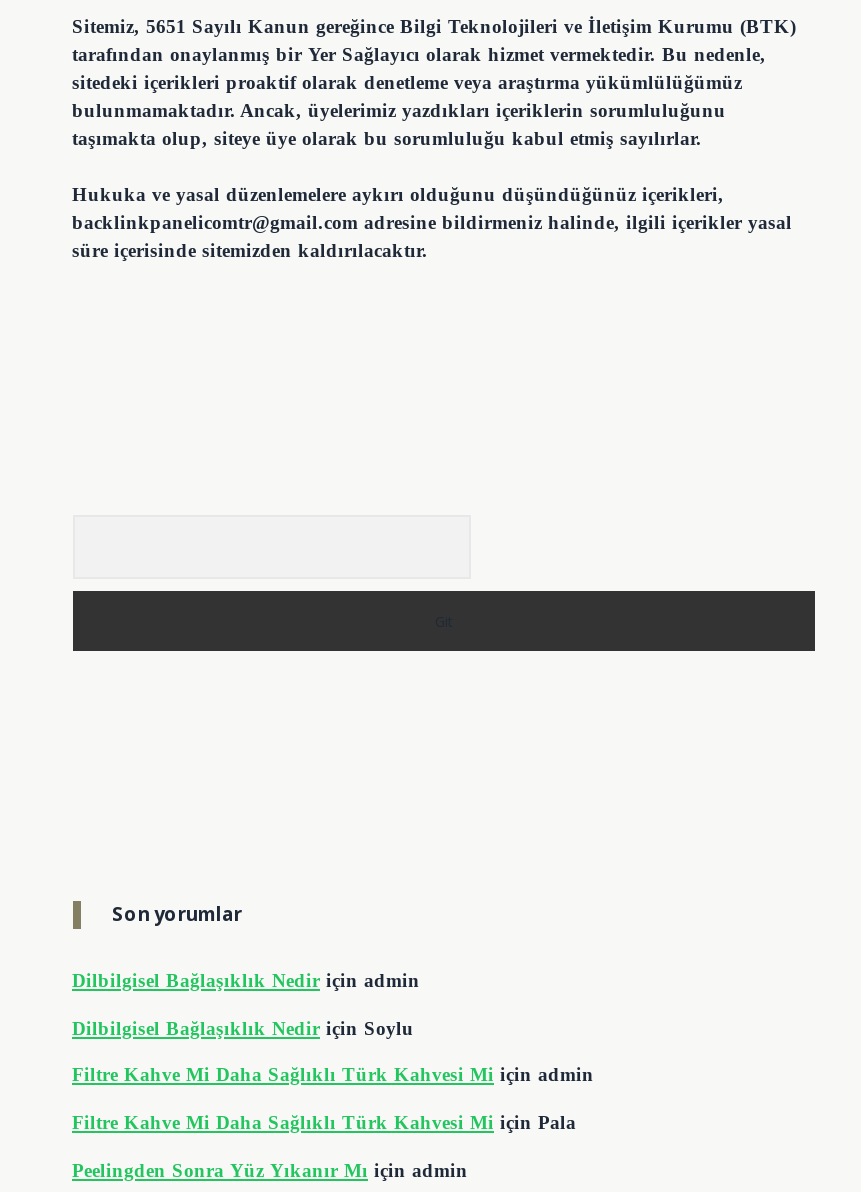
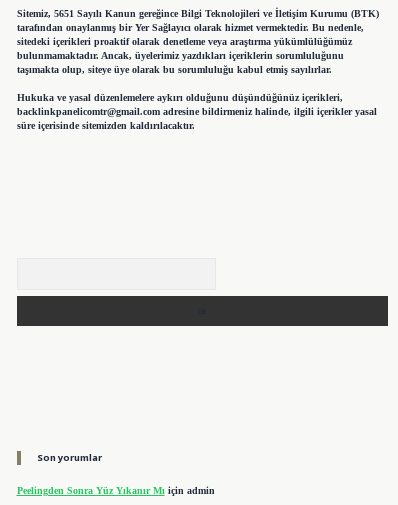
- Dilbilgisel Bağlaşıklık Nedir için admin
- Dilbilgisel Bağlaşıklık Nedir için Soylu
- Filtre Kahve Mi Daha Sağlıklı Türk Kahvesi Mi için admin
- Filtre Kahve Mi Daha Sağlıklı Türk Kahvesi Mi için Pala
